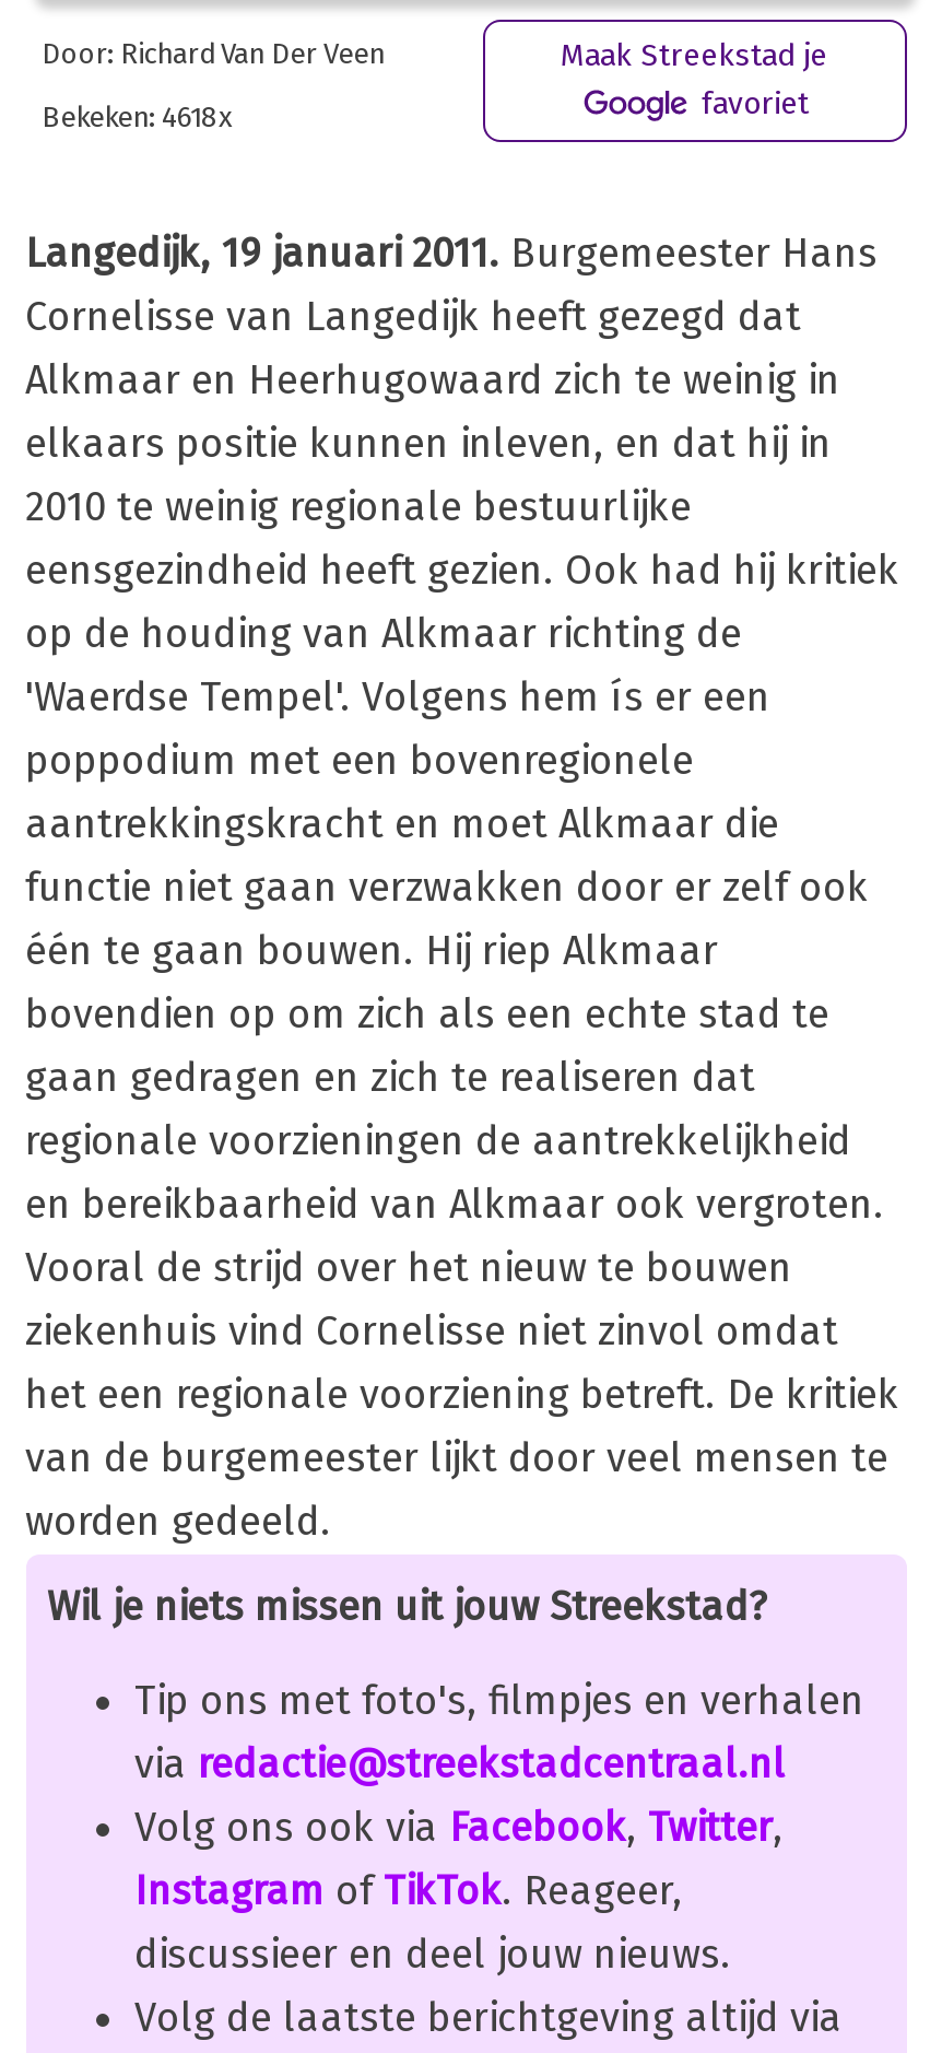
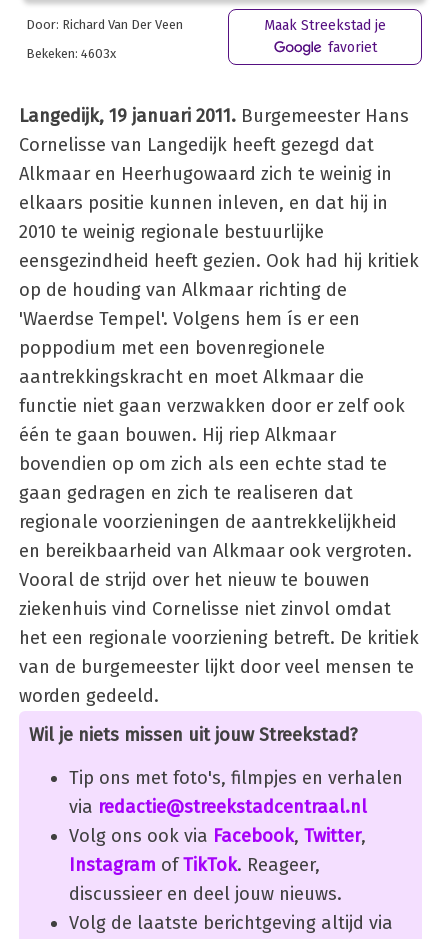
- Bekeken: 4618x
+ Bekeken: 4603x
